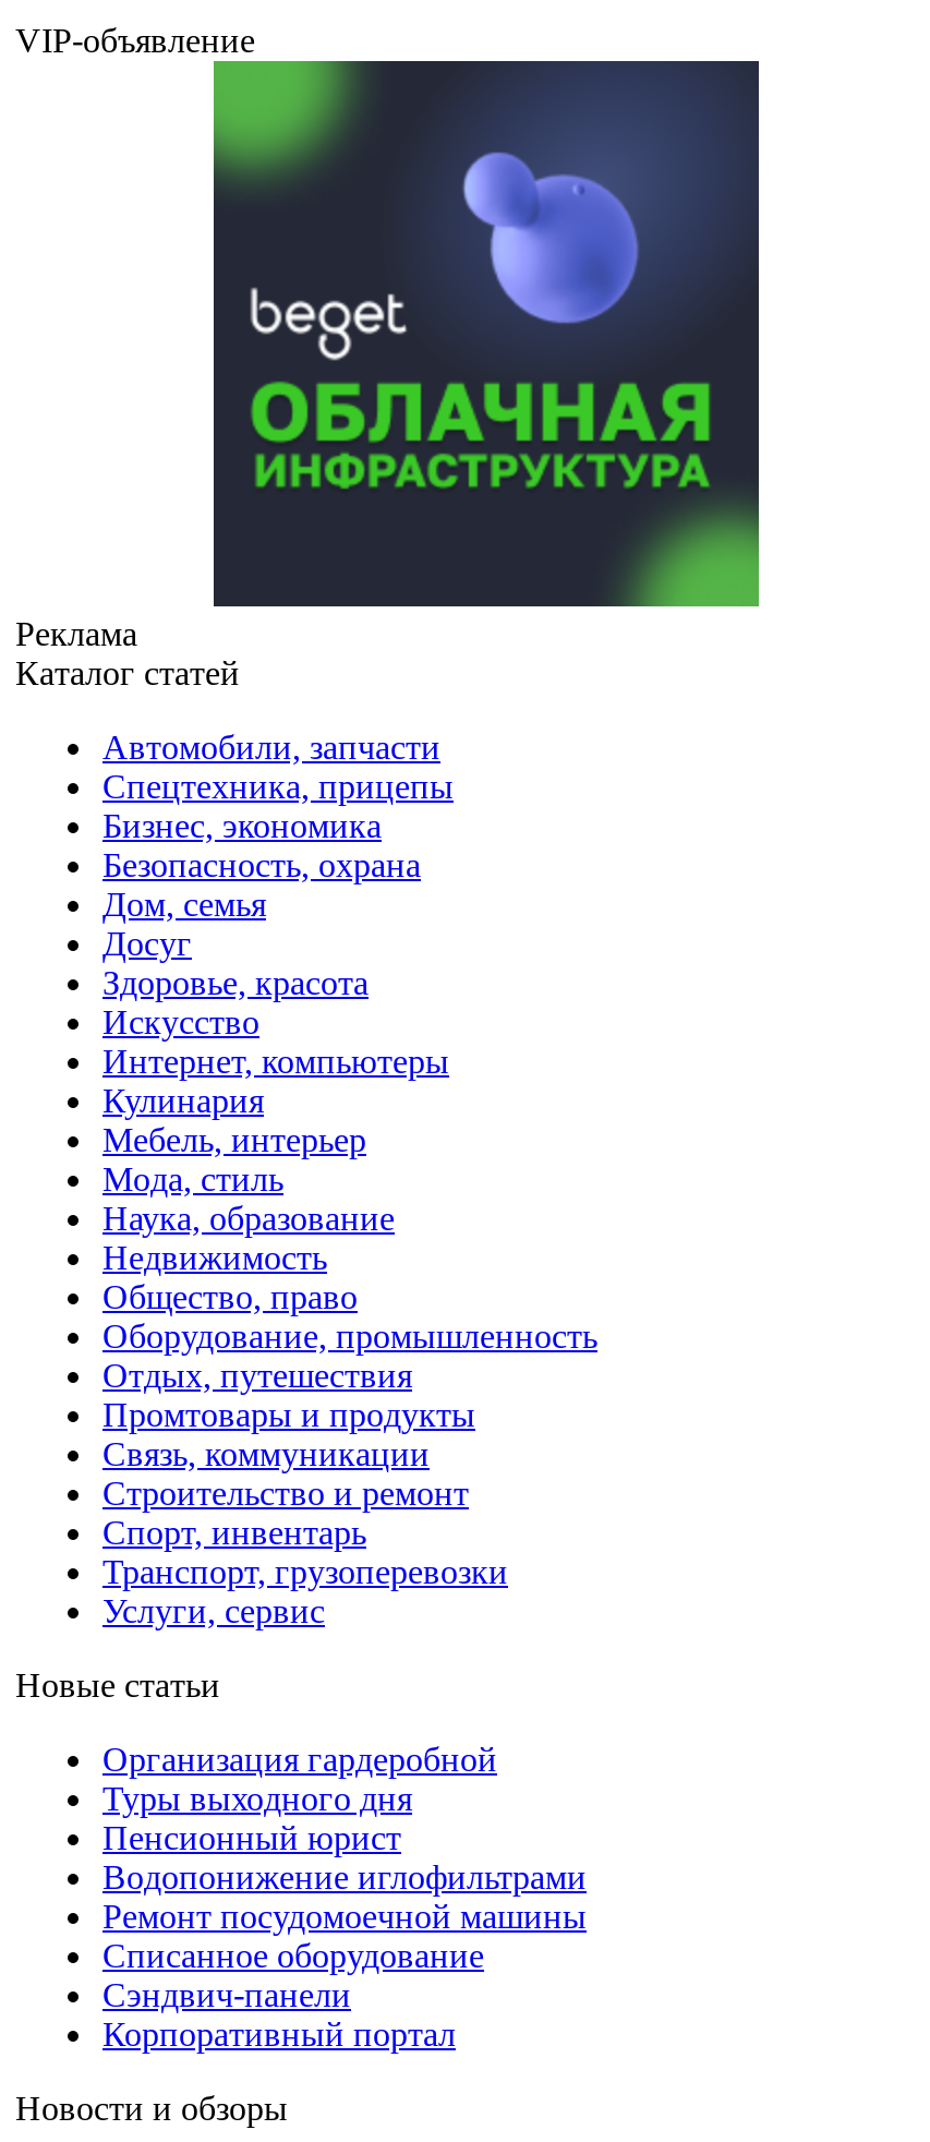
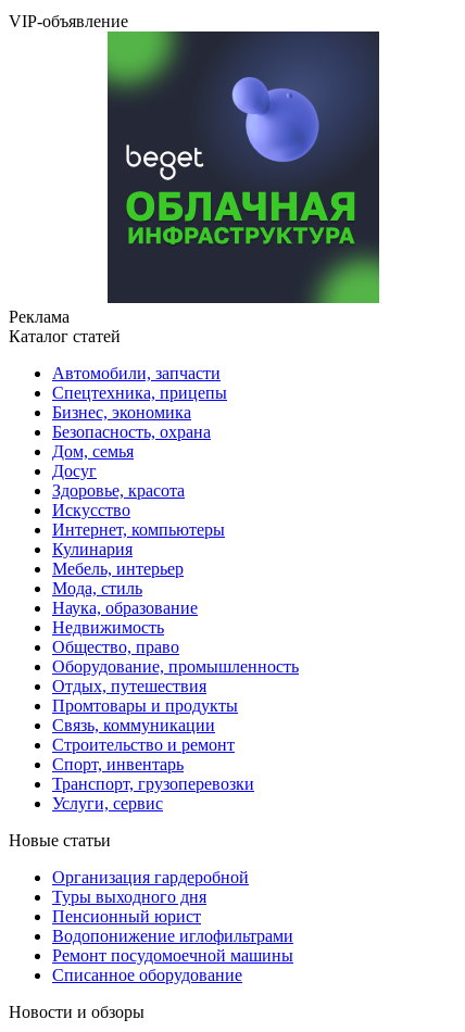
- Сэндвич-панели
- Корпоративный портал
